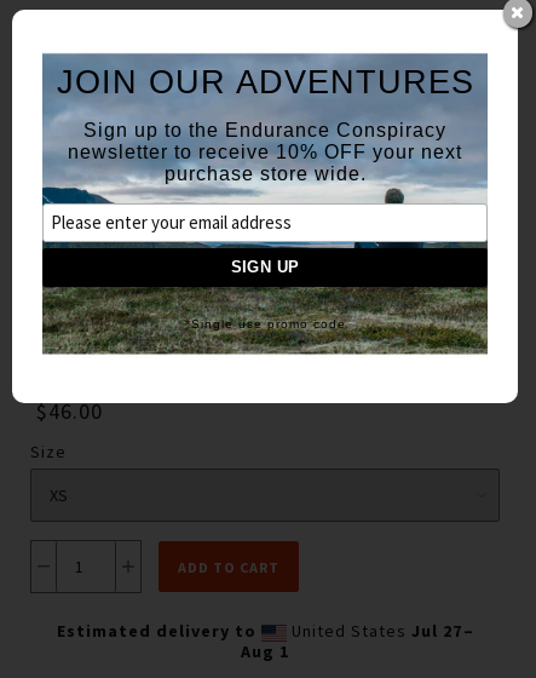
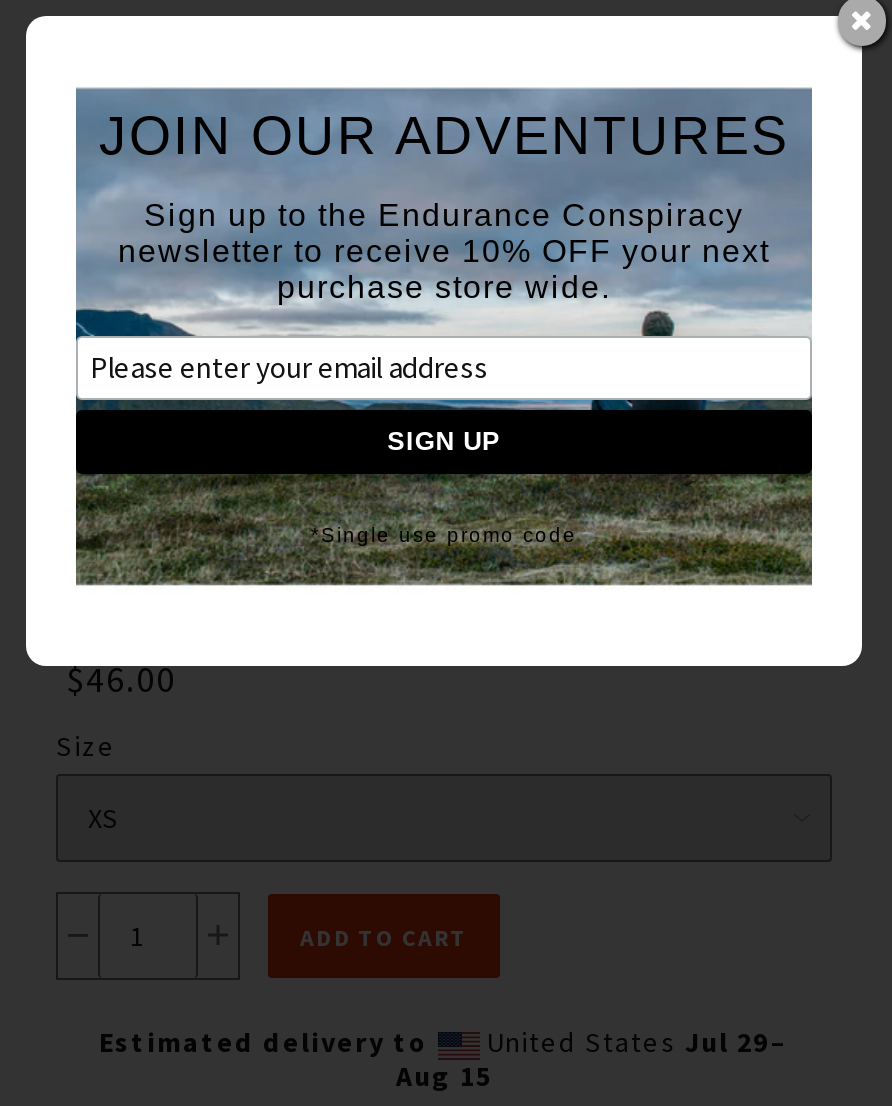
- United States Jul 27–
+ United States Jul 29–

- Aug 1
+ Aug 15
